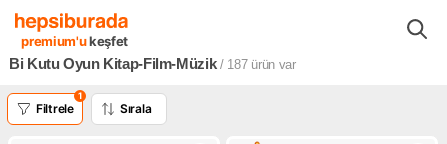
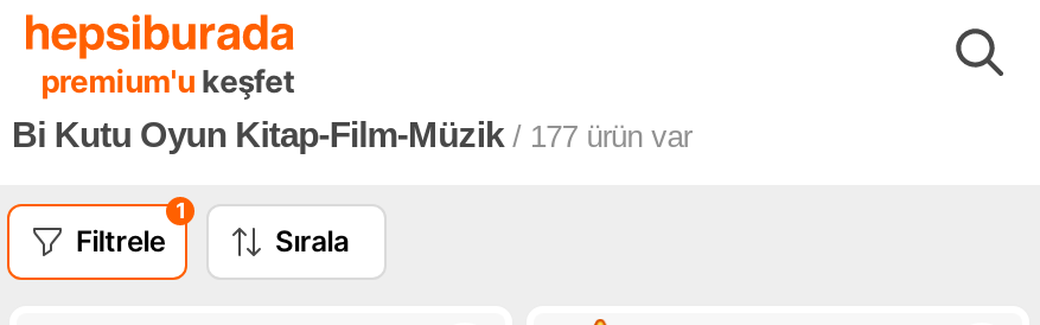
- Bi Kutu Oyun Kitap-Film-Müzik / 187 ürün var
+ Bi Kutu Oyun Kitap-Film-Müzik / 177 ürün var
